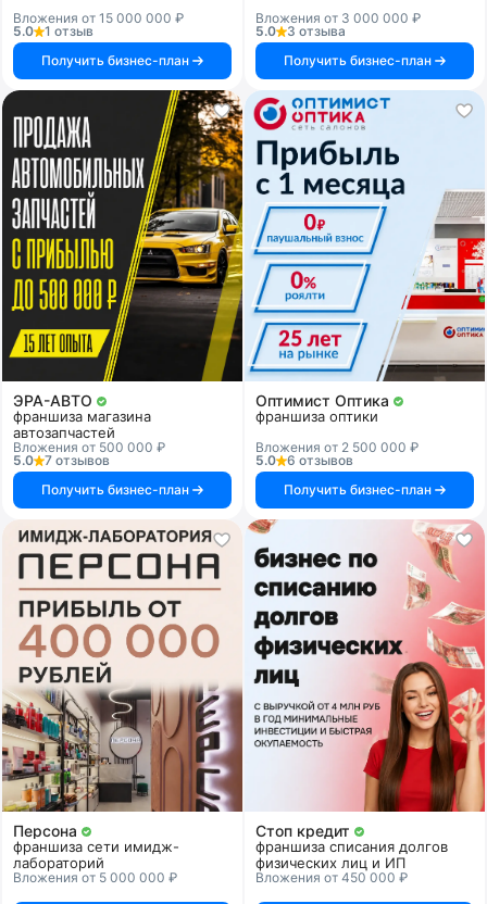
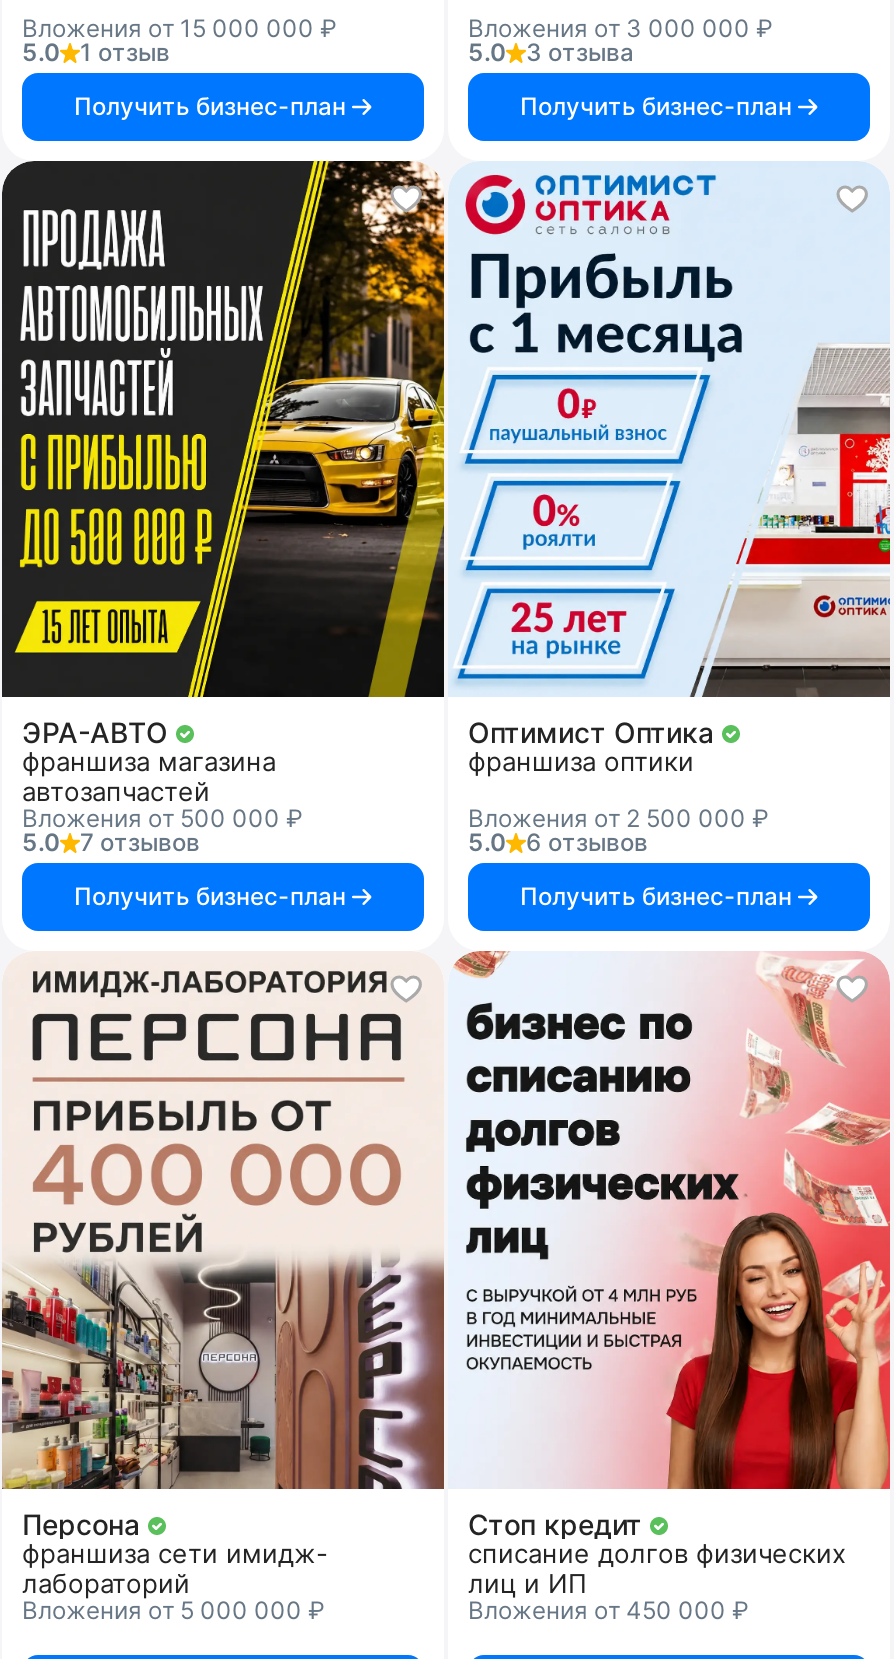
- франшиза списания долгов
- физических лиц и ИП
+ списание долгов физических
+ лиц и ИП
